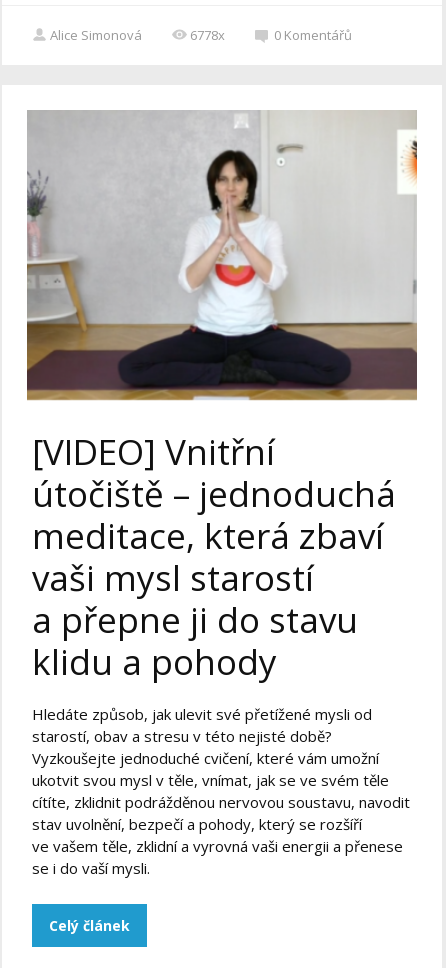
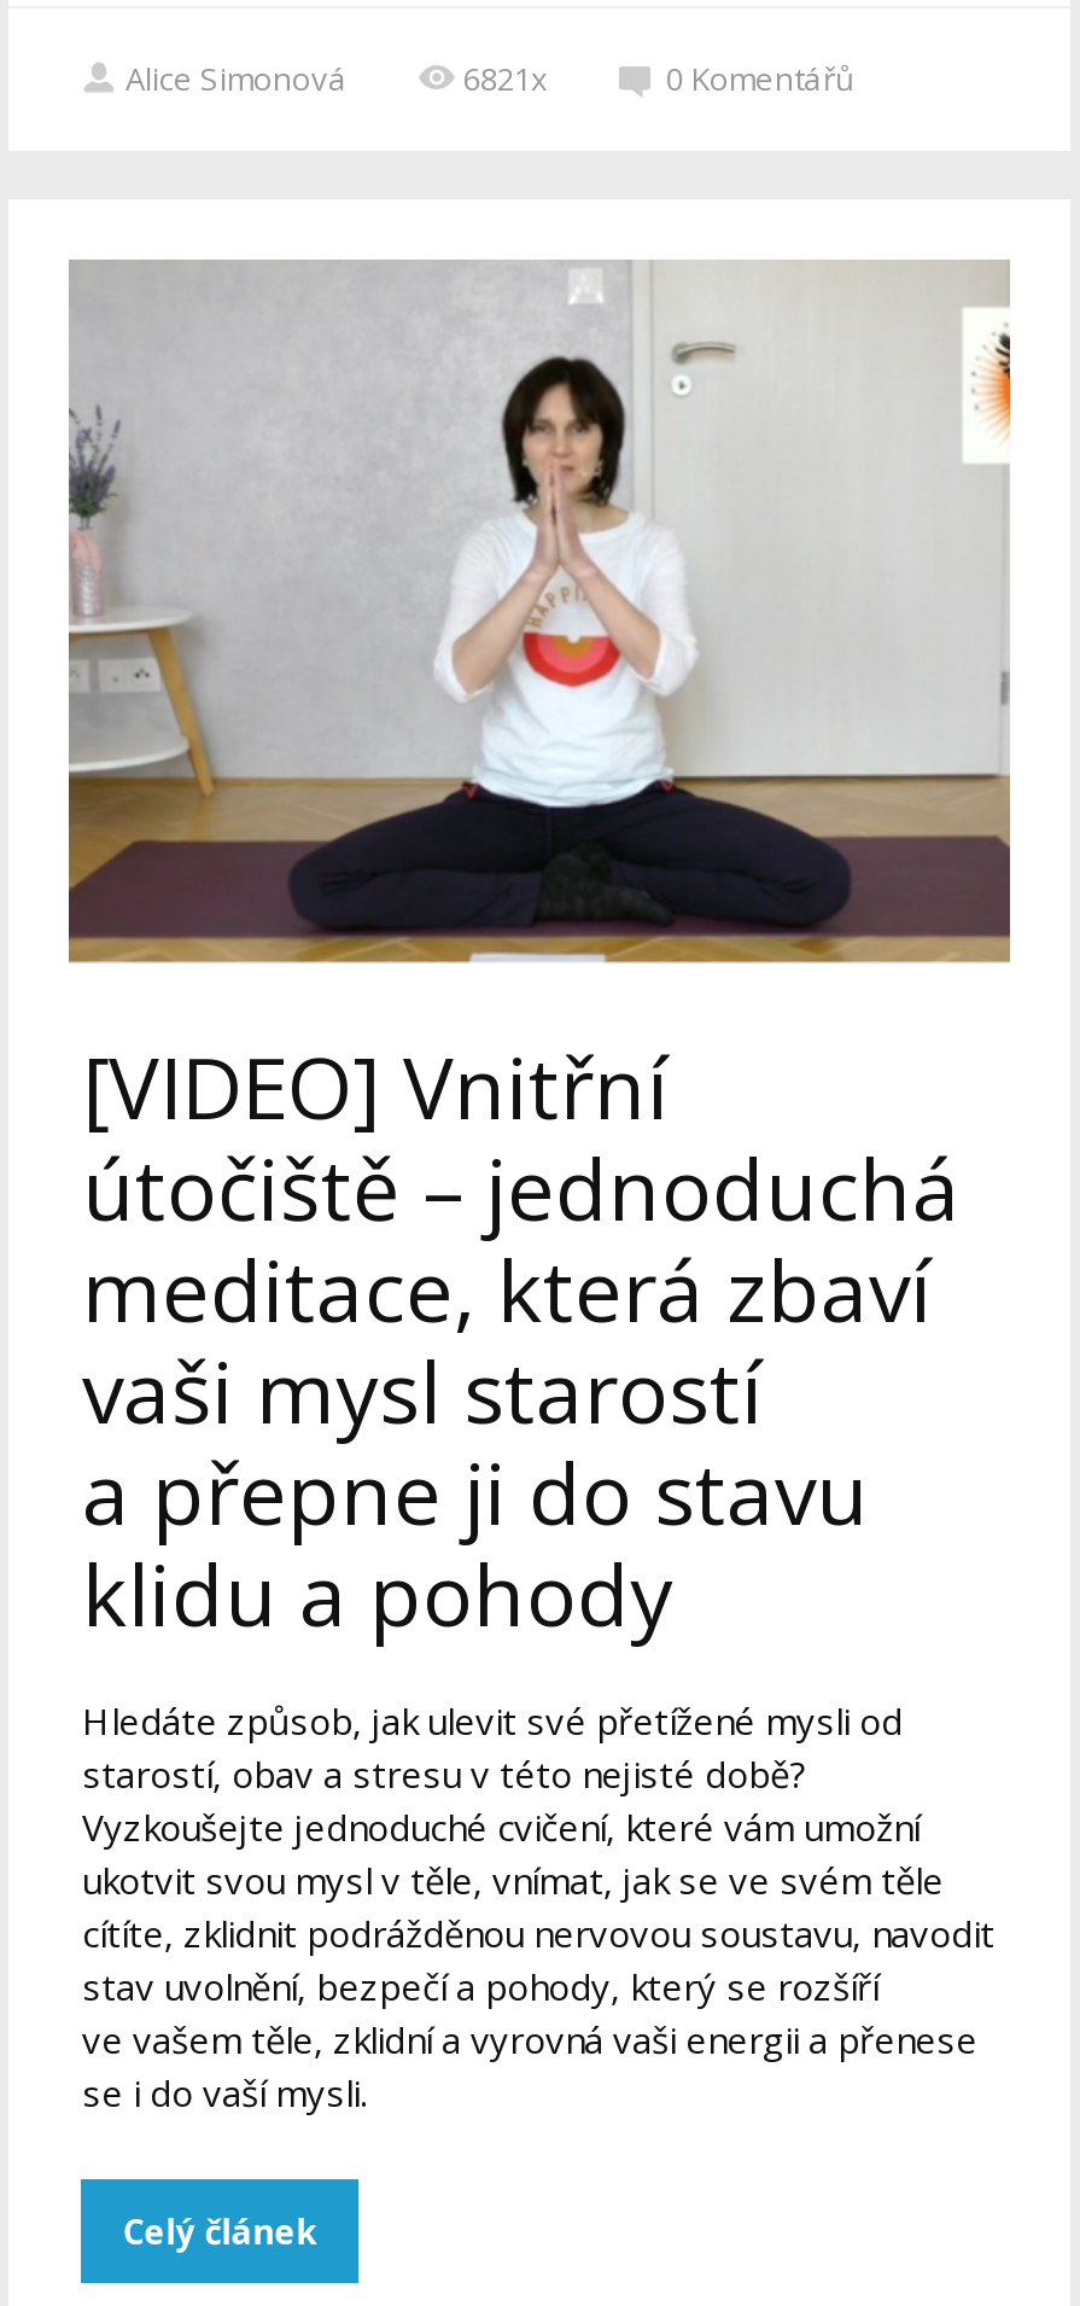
- 6778x
+ 6821x
